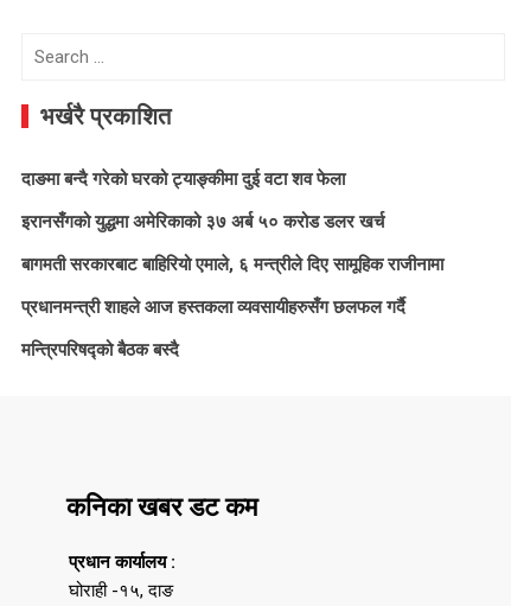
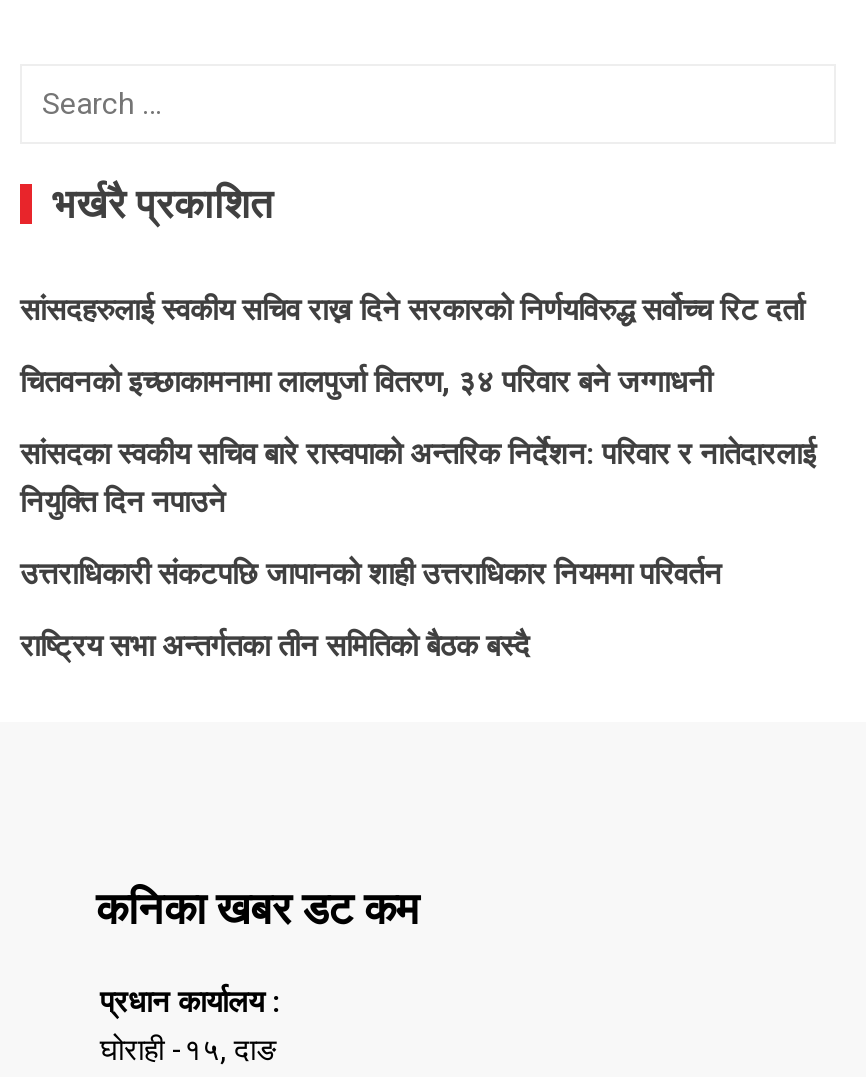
- दाङमा बन्दै गरेको घरको ट्याङ्कीमा दुई वटा शव फेला
+ सांसदहरुलाई स्वकीय सचिव राख्न दिने सरकारको निर्णयविरुद्ध सर्वोच्च रिट दर्ता

- इरानसँगको युद्धमा अमेरिकाको ३७ अर्ब ५० करोड डलर खर्च
+ चितवनको इच्छाकामनामा लालपुर्जा वितरण, ३४ परिवार बने जग्गाधनी

- बागमती सरकारबाट बाहिरियो एमाले, ६ मन्त्रीले दिए सामूहिक राजीनामा
+ सांसदका स्वकीय सचिव बारे रास्वपाको अन्तरिक निर्देशन: परिवार र नातेदारलाई
+ नियुक्ति दिन नपाउने

- प्रधानमन्त्री शाहले आज हस्तकला व्यवसायीहरुसँग छलफल गर्दै
+ उत्तराधिकारी संकटपछि जापानको शाही उत्तराधिकार नियममा परिवर्तन

- मन्त्रिपरिषद्को बैठक बस्दै
+ राष्ट्रिय सभा अन्तर्गतका तीन समितिको बैठक बस्दै
